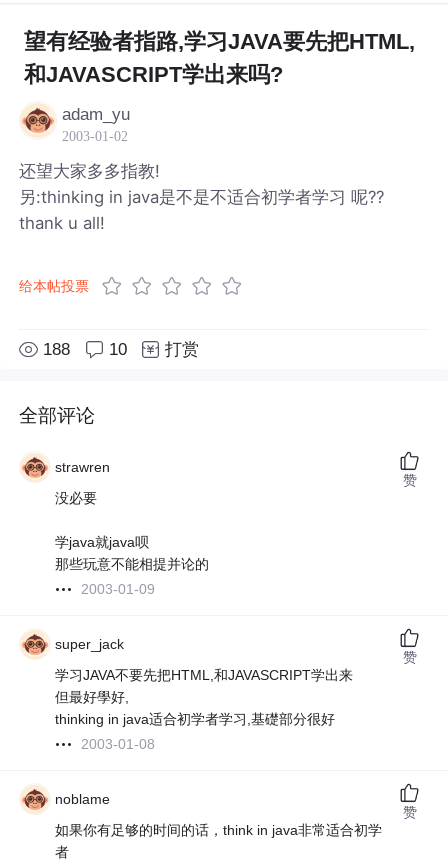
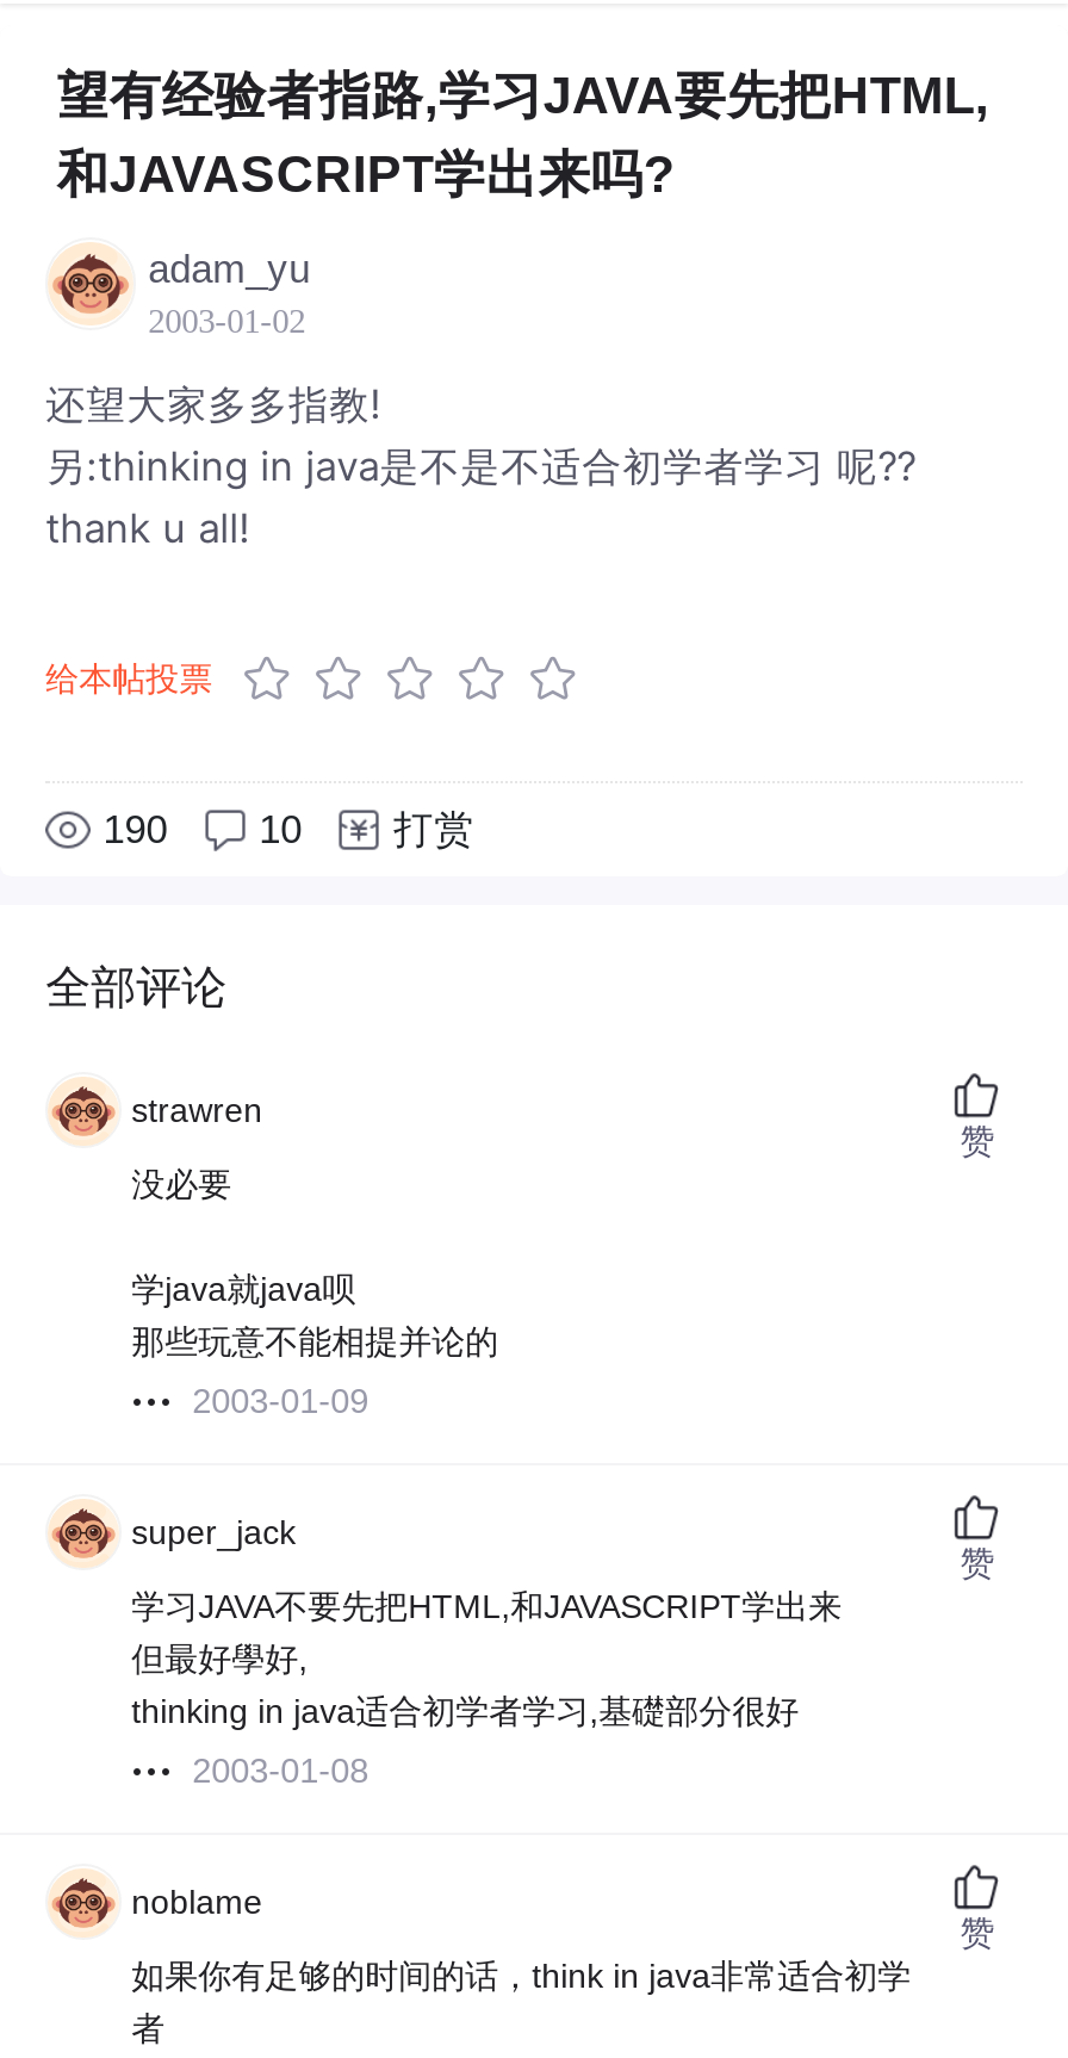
- 188
+ 190
